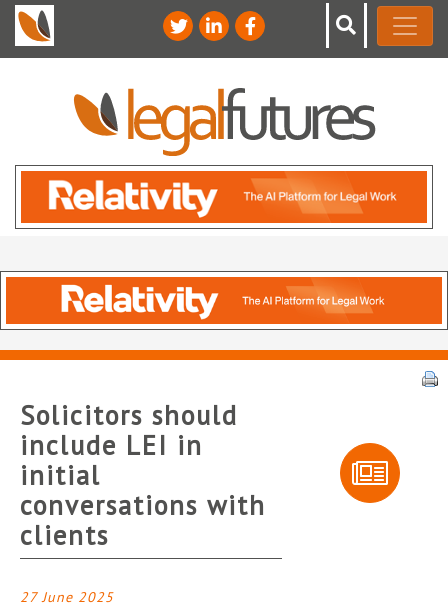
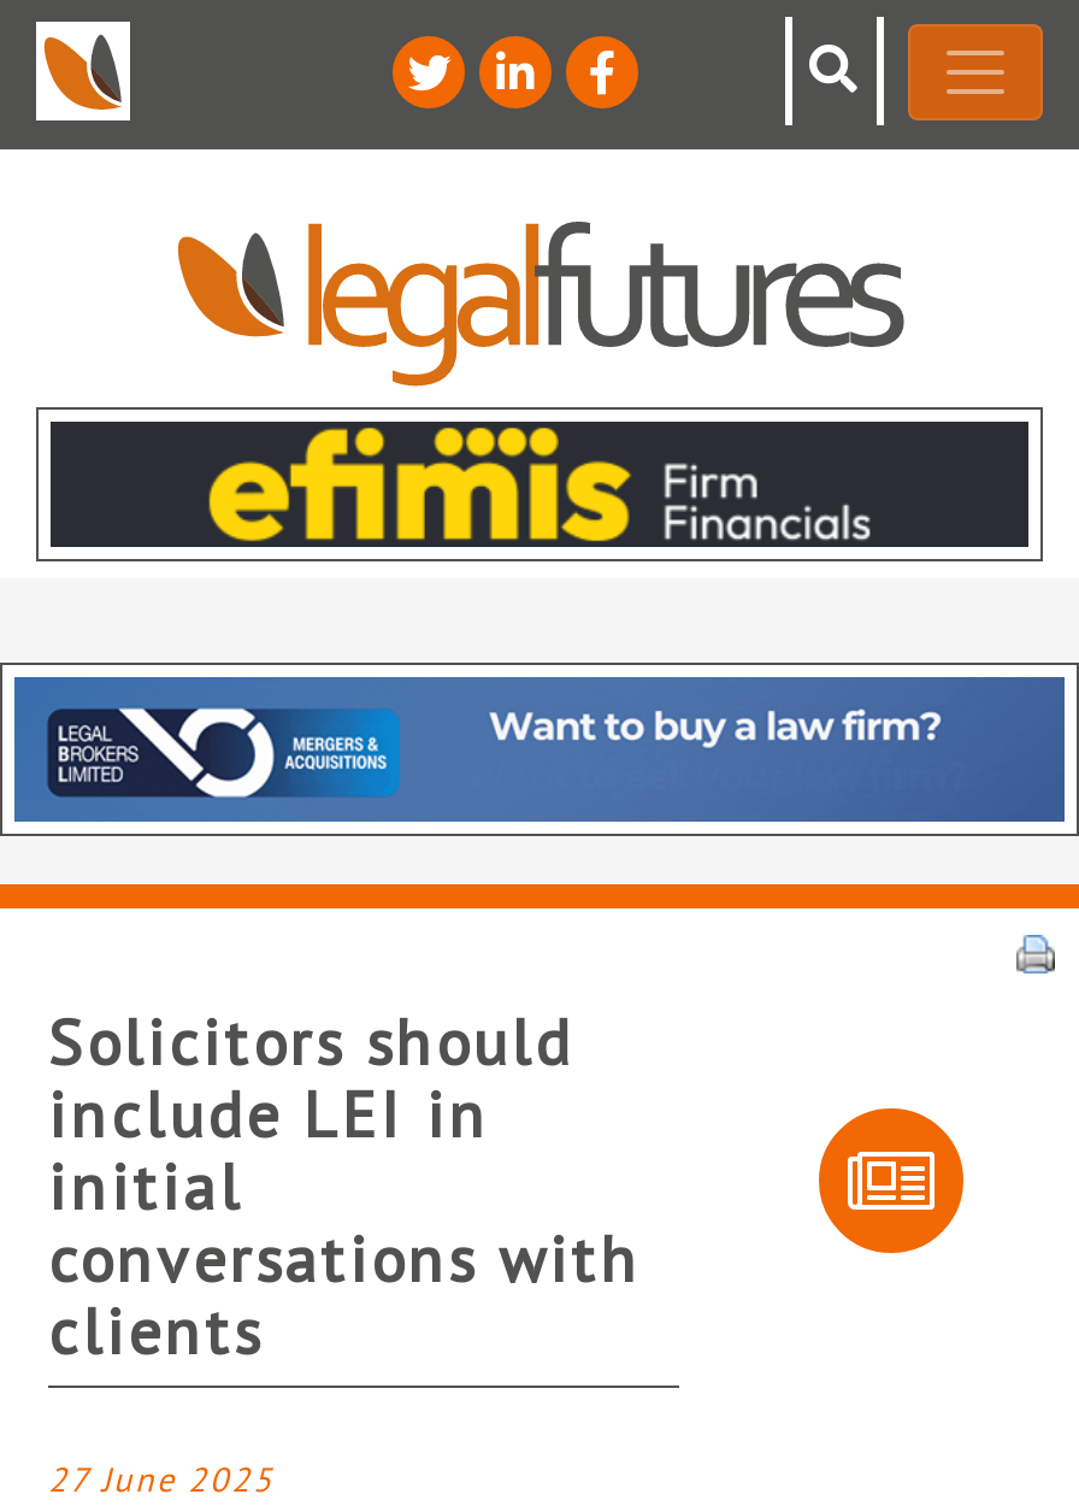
- [image]
+ [image]

- [image]
+ [image]
